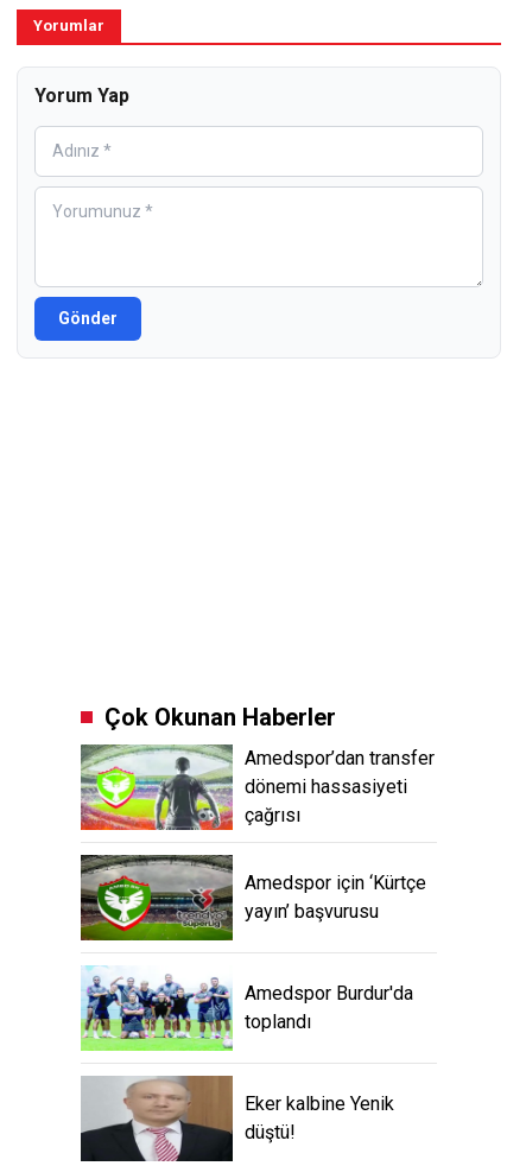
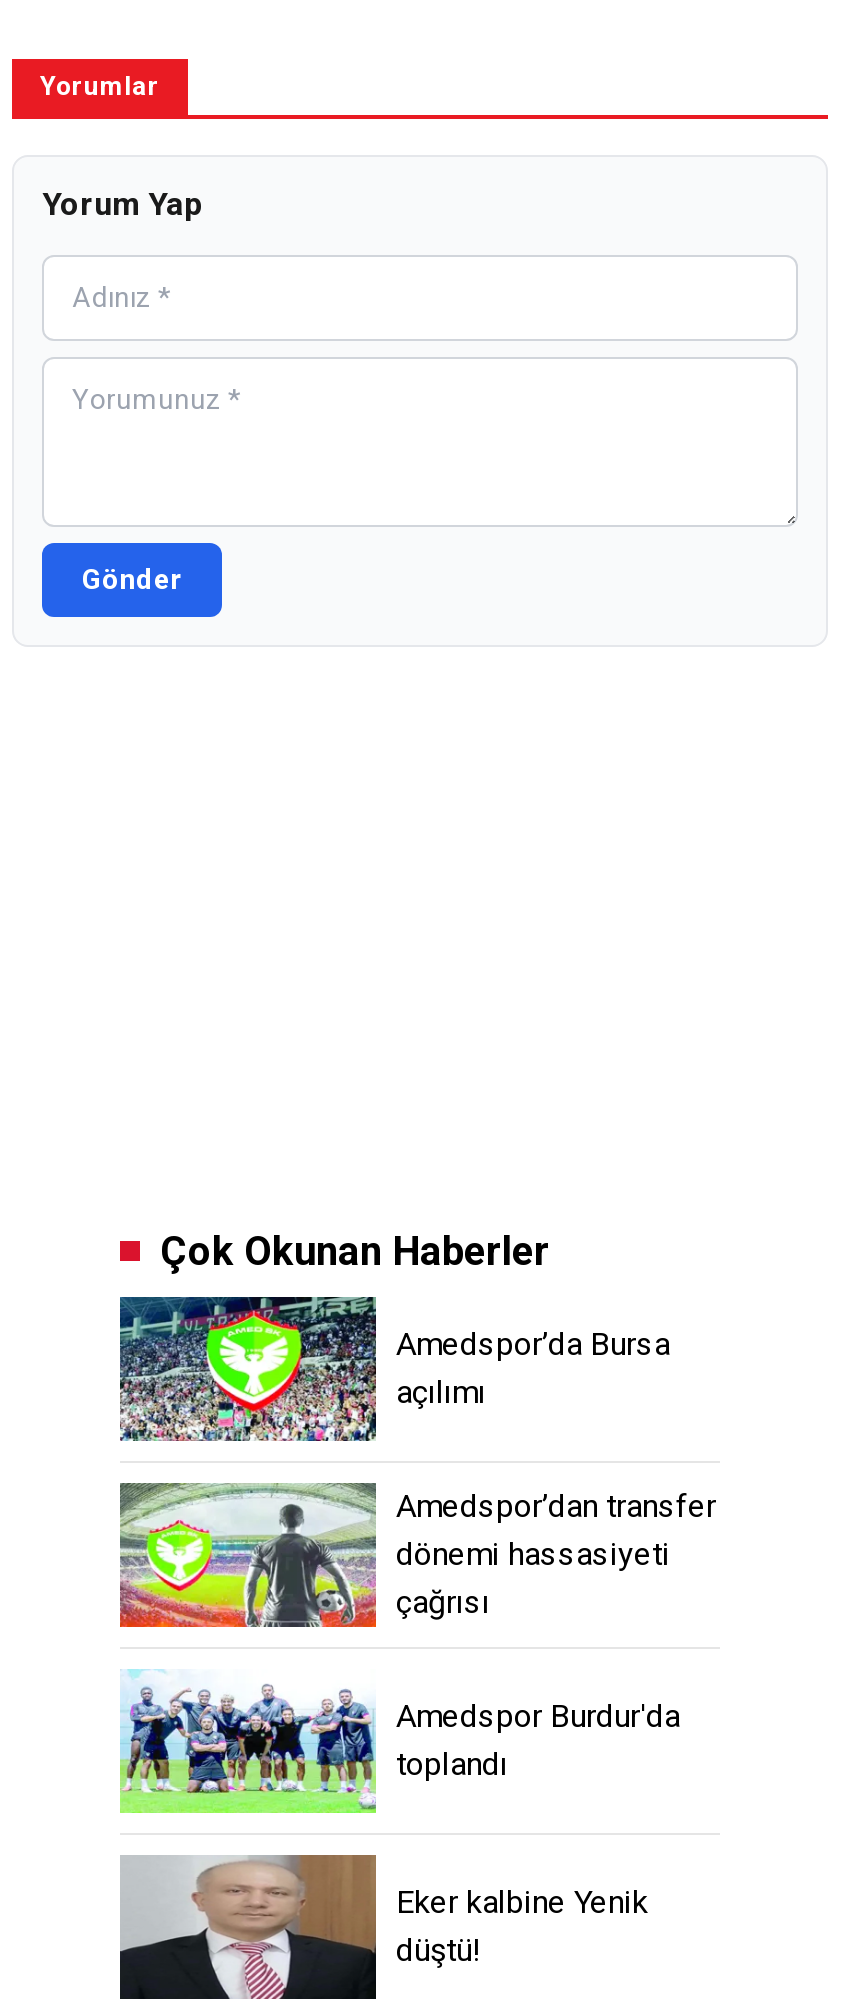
+ [image]
+ Amedspor’da Bursa
+ açılımı

moved down: [image] | Amedspor’dan transfer | dönemi hassasiyeti | çağrısı

- [image]
- Amedspor için ‘Kürtçe
- yayın’ başvurusu
